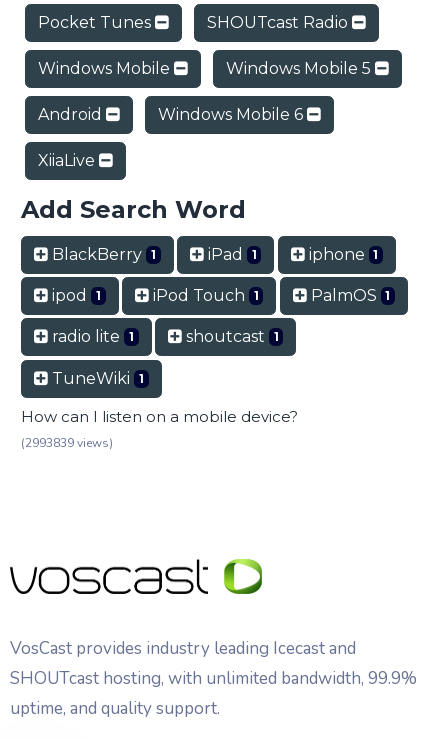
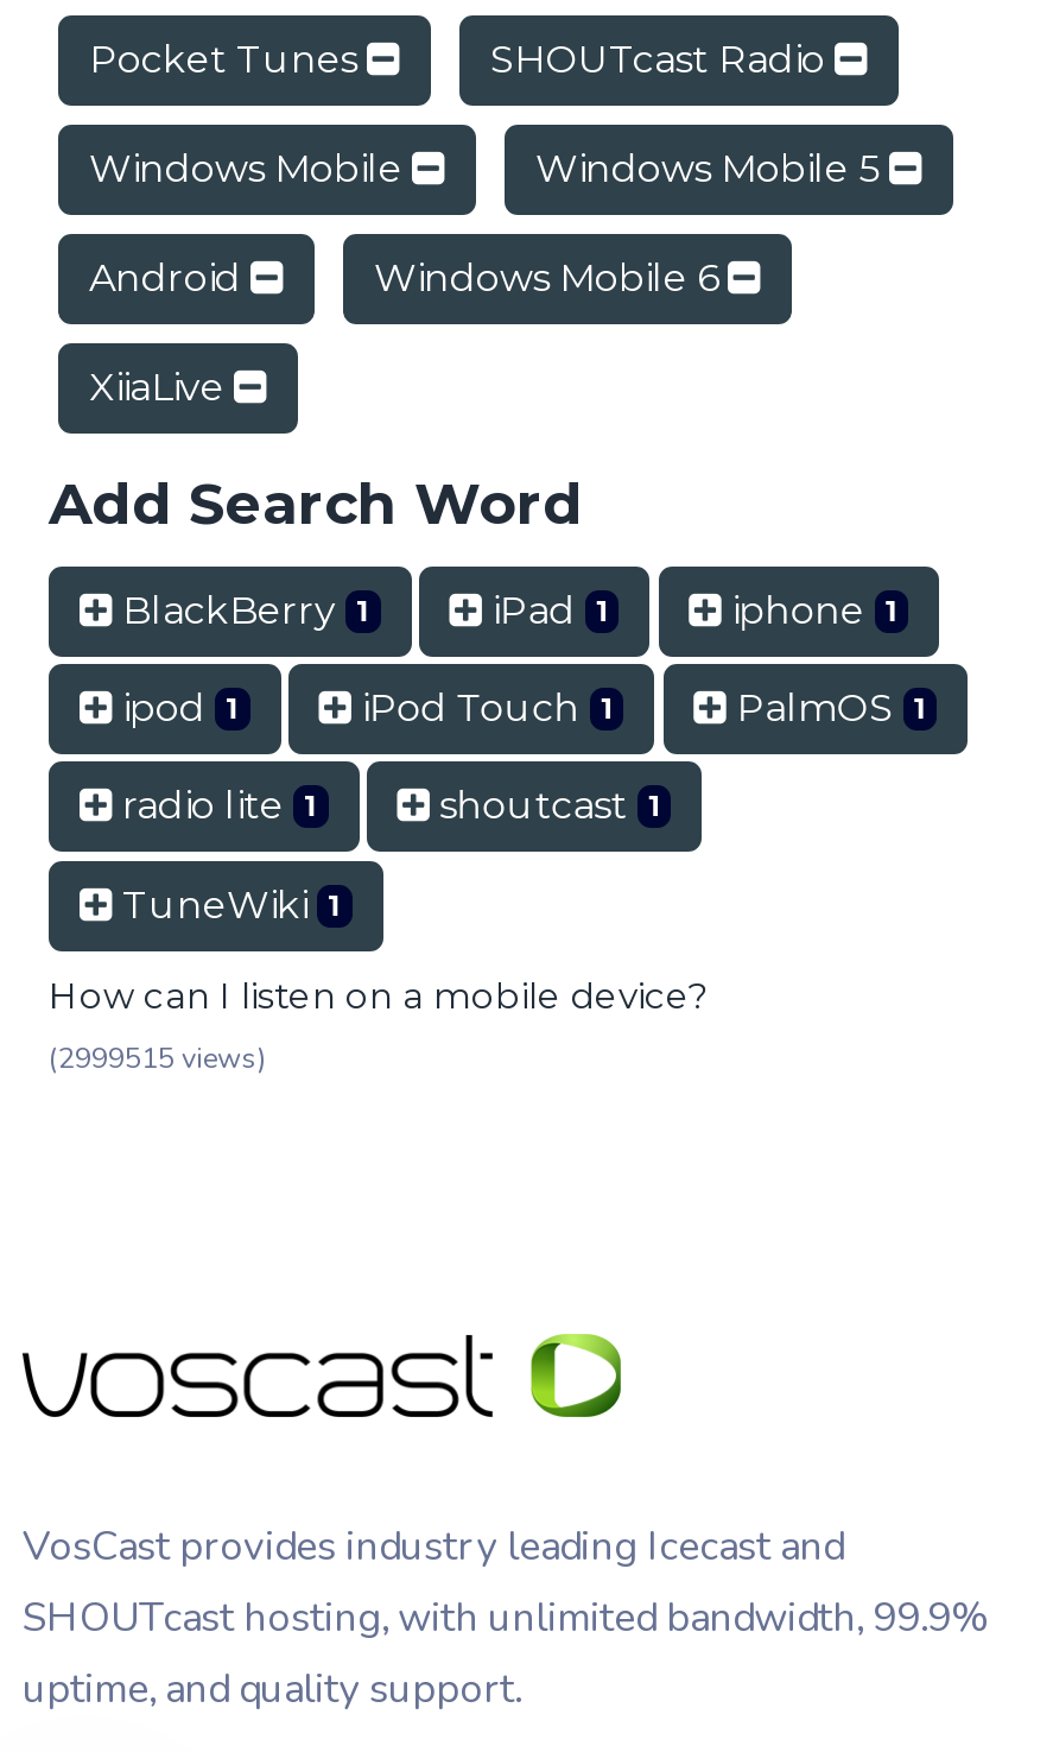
- (2993839 views)
+ (2999515 views)
